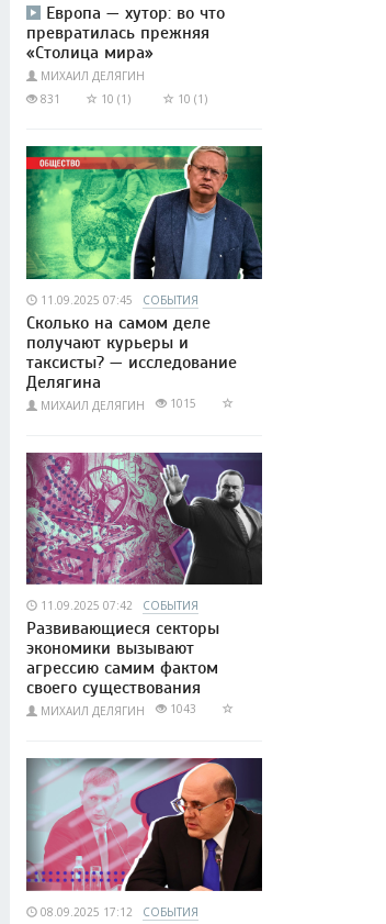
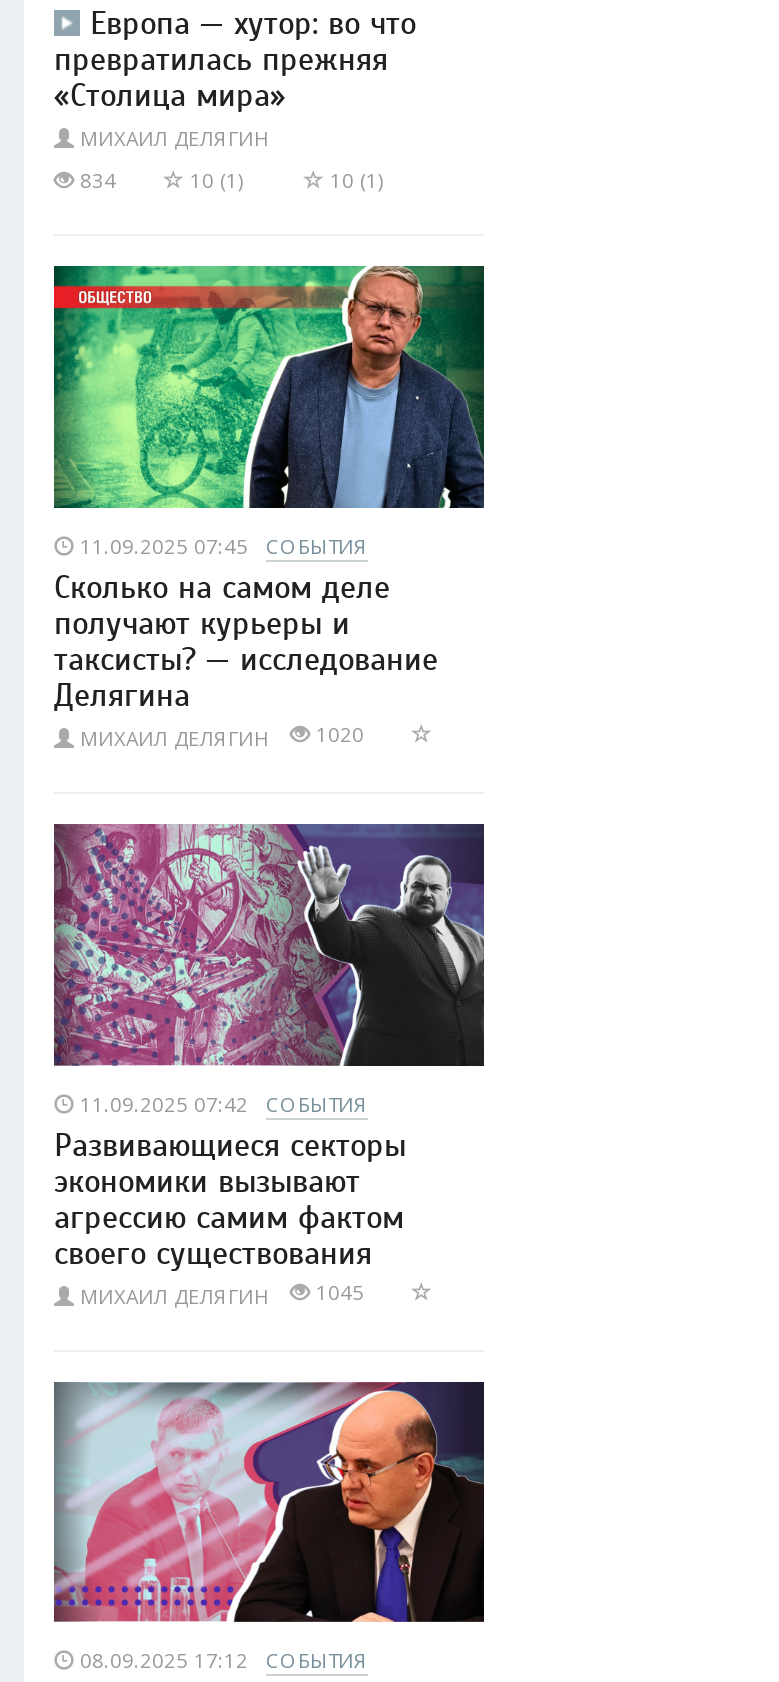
- 831
+ 834

- МИХАИЛ ДЕЛЯГИН 1015
+ МИХАИЛ ДЕЛЯГИН 1020

- МИХАИЛ ДЕЛЯГИН 1043
+ МИХАИЛ ДЕЛЯГИН 1045
